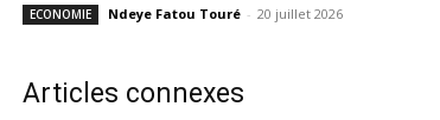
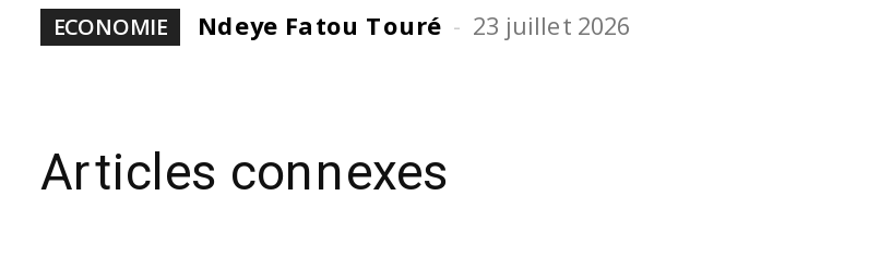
- Ndeye Fatou Touré - 20 juillet 2026
+ Ndeye Fatou Touré - 23 juillet 2026
